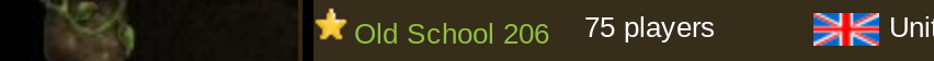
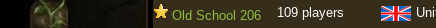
- Old School 206 75 players
+ Old School 206 109 players
